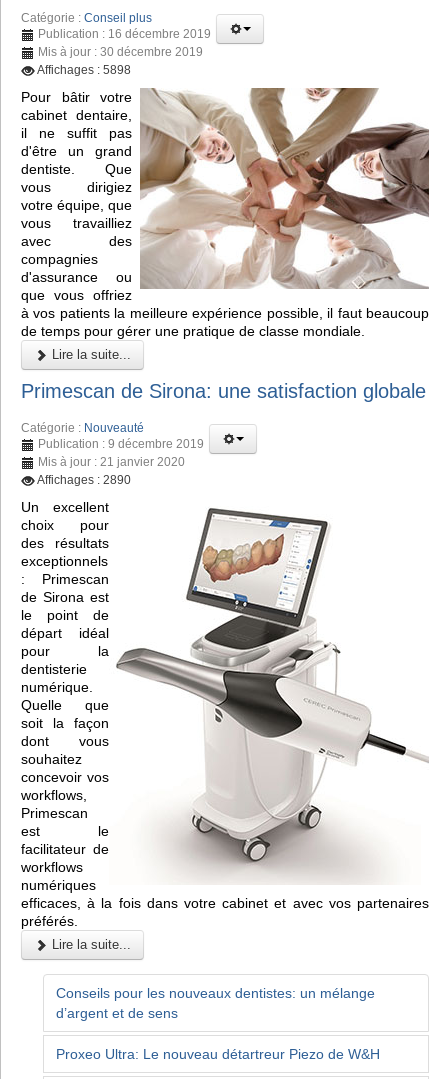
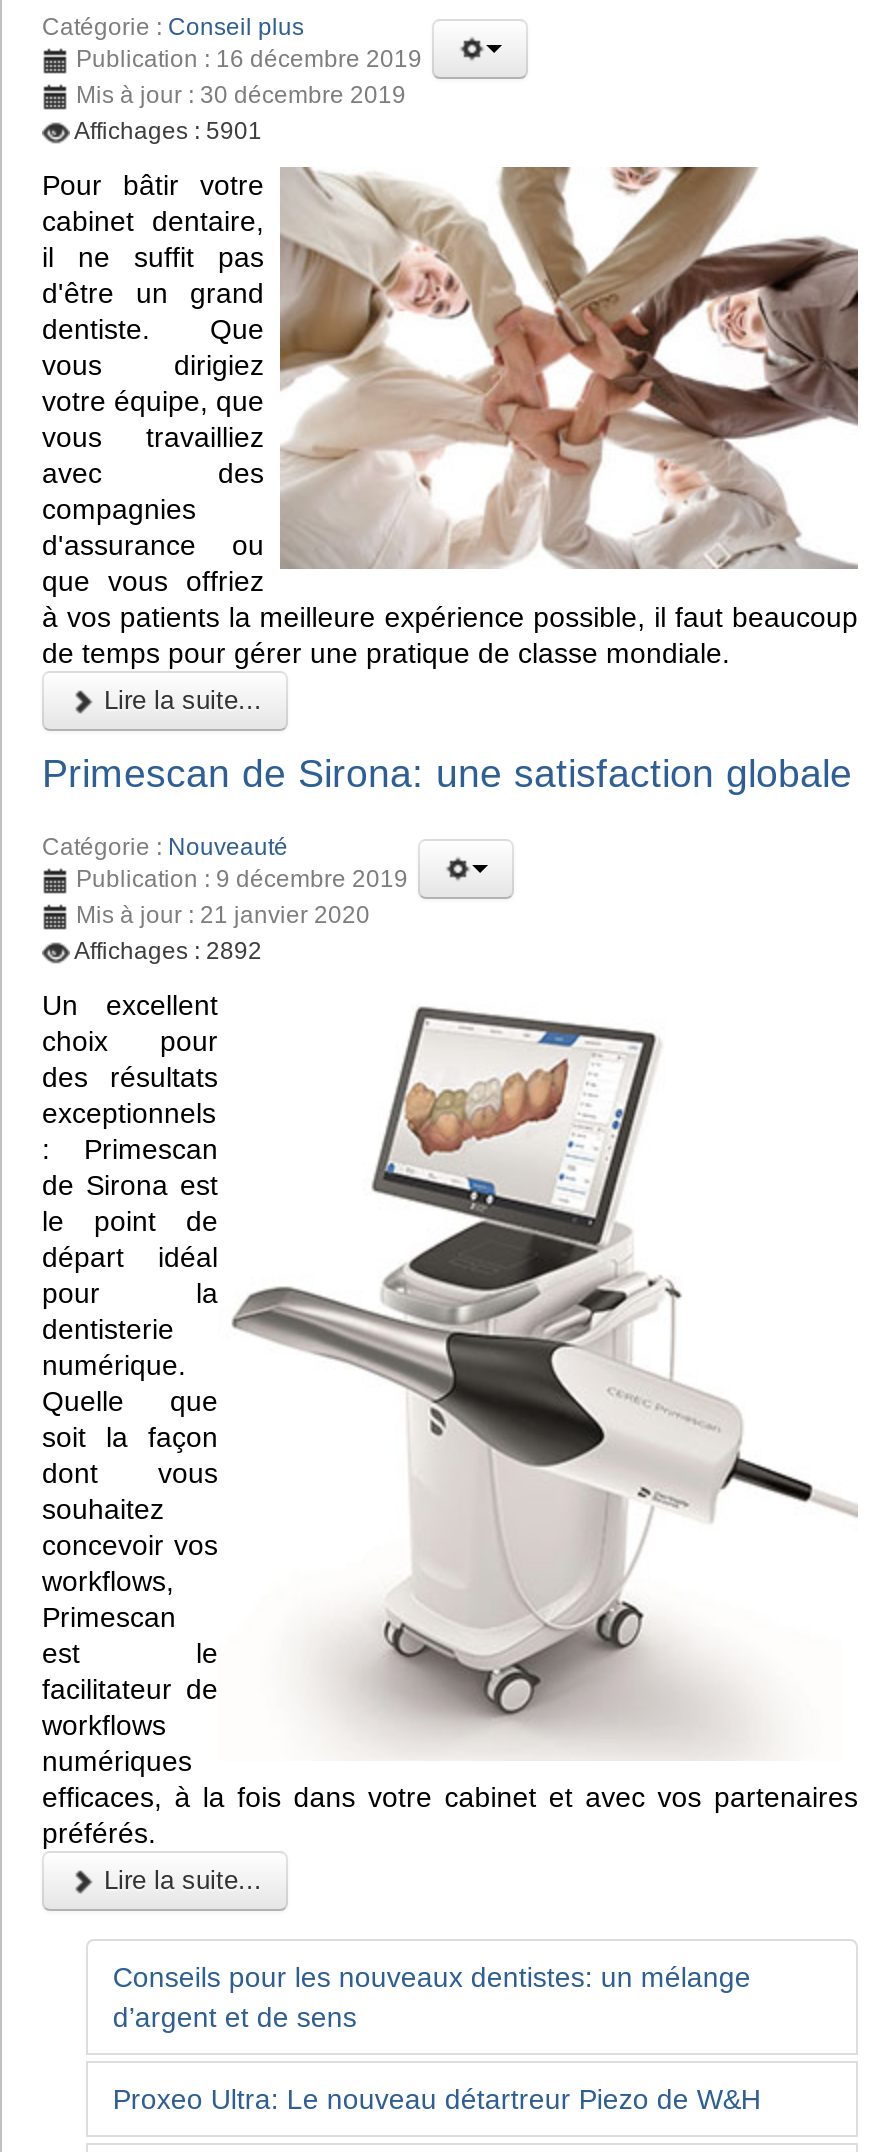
- Affichages : 5898
+ Affichages : 5901

- Affichages : 2890
+ Affichages : 2892
